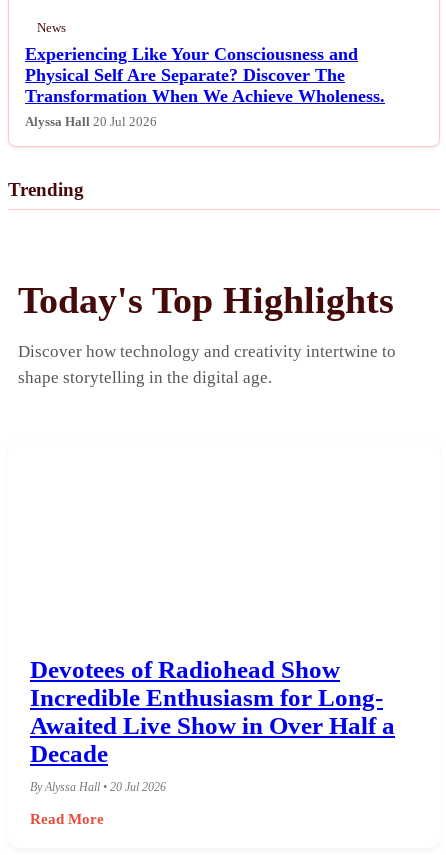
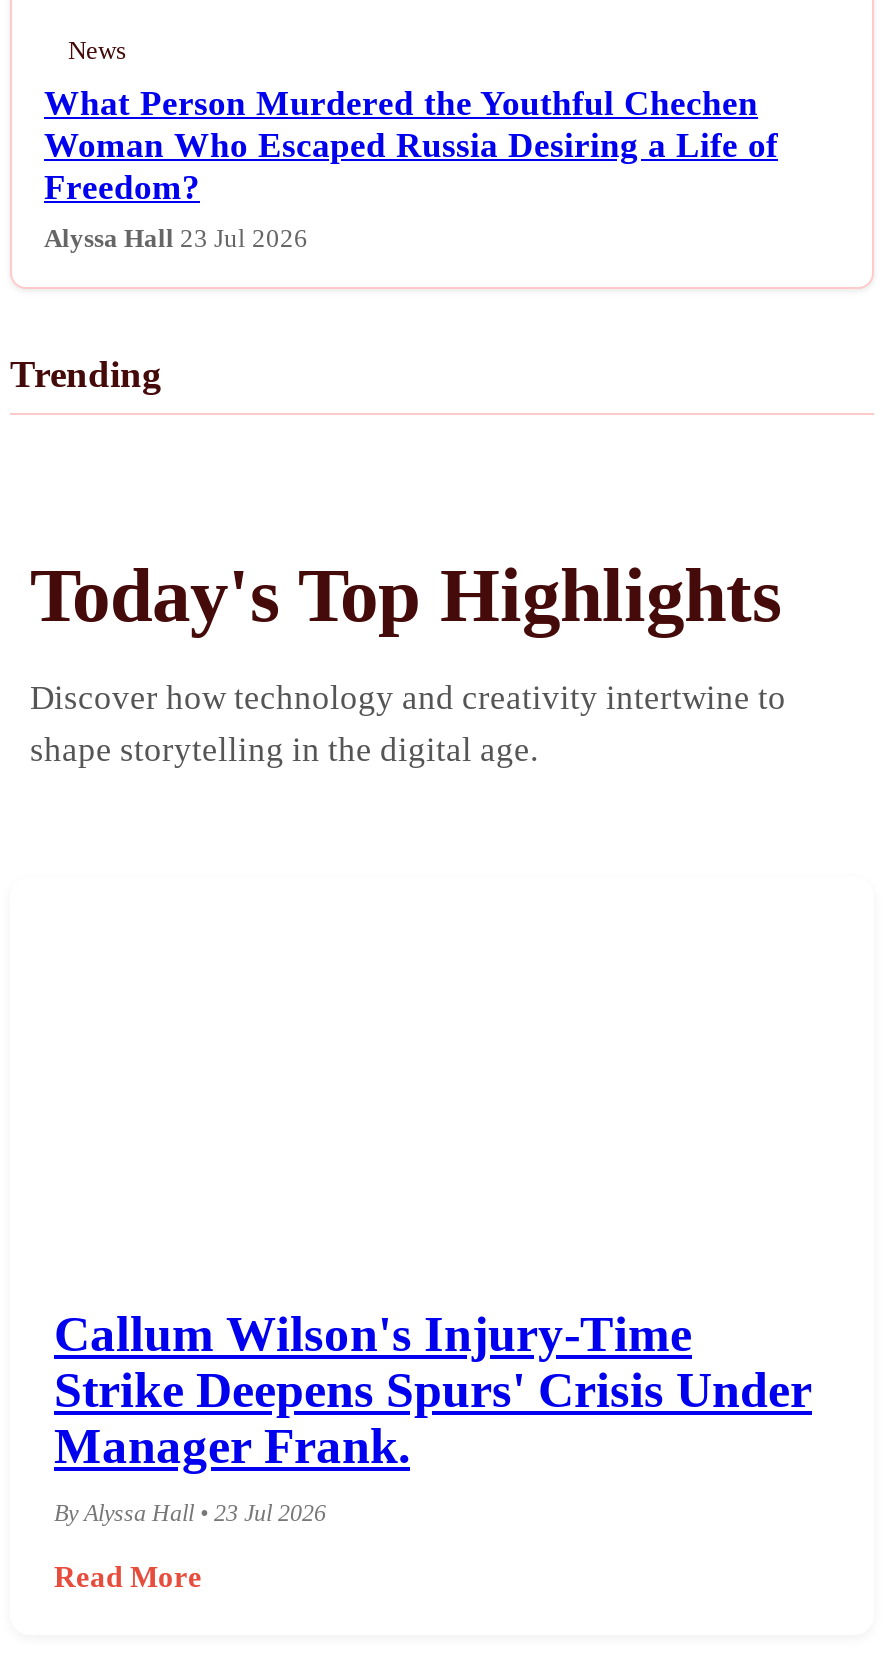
- Experiencing Like Your Consciousness and
- Physical Self Are Separate? Discover The
- Transformation When We Achieve Wholeness.
- Alyssa Hall 20 Jul 2026
+ What Person Murdered the Youthful Chechen
+ Woman Who Escaped Russia Desiring a Life of
+ Freedom?
+ Alyssa Hall 23 Jul 2026

- Devotees of Radiohead Show
- Incredible Enthusiasm for Long-
- Awaited Live Show in Over Half a
- Decade
+ Callum Wilson's Injury-Time
+ Strike Deepens Spurs' Crisis Under
+ Manager Frank.

- By Alyssa Hall • 20 Jul 2026
+ By Alyssa Hall • 23 Jul 2026
